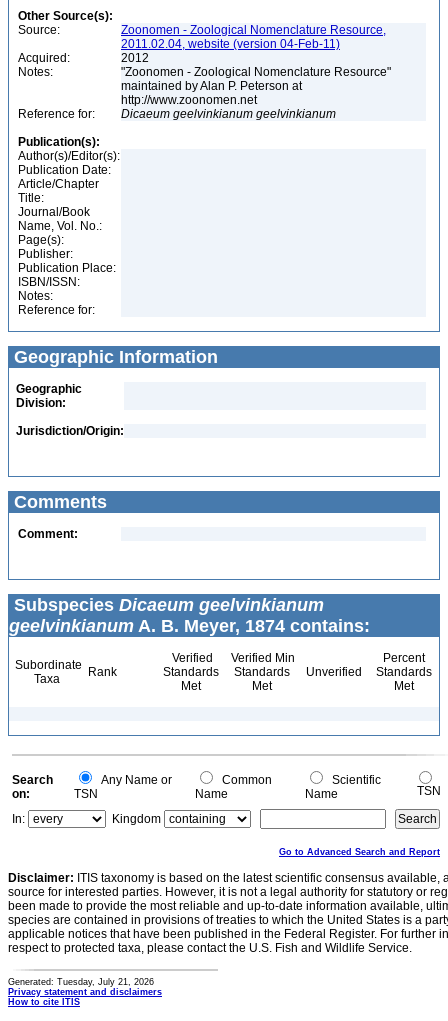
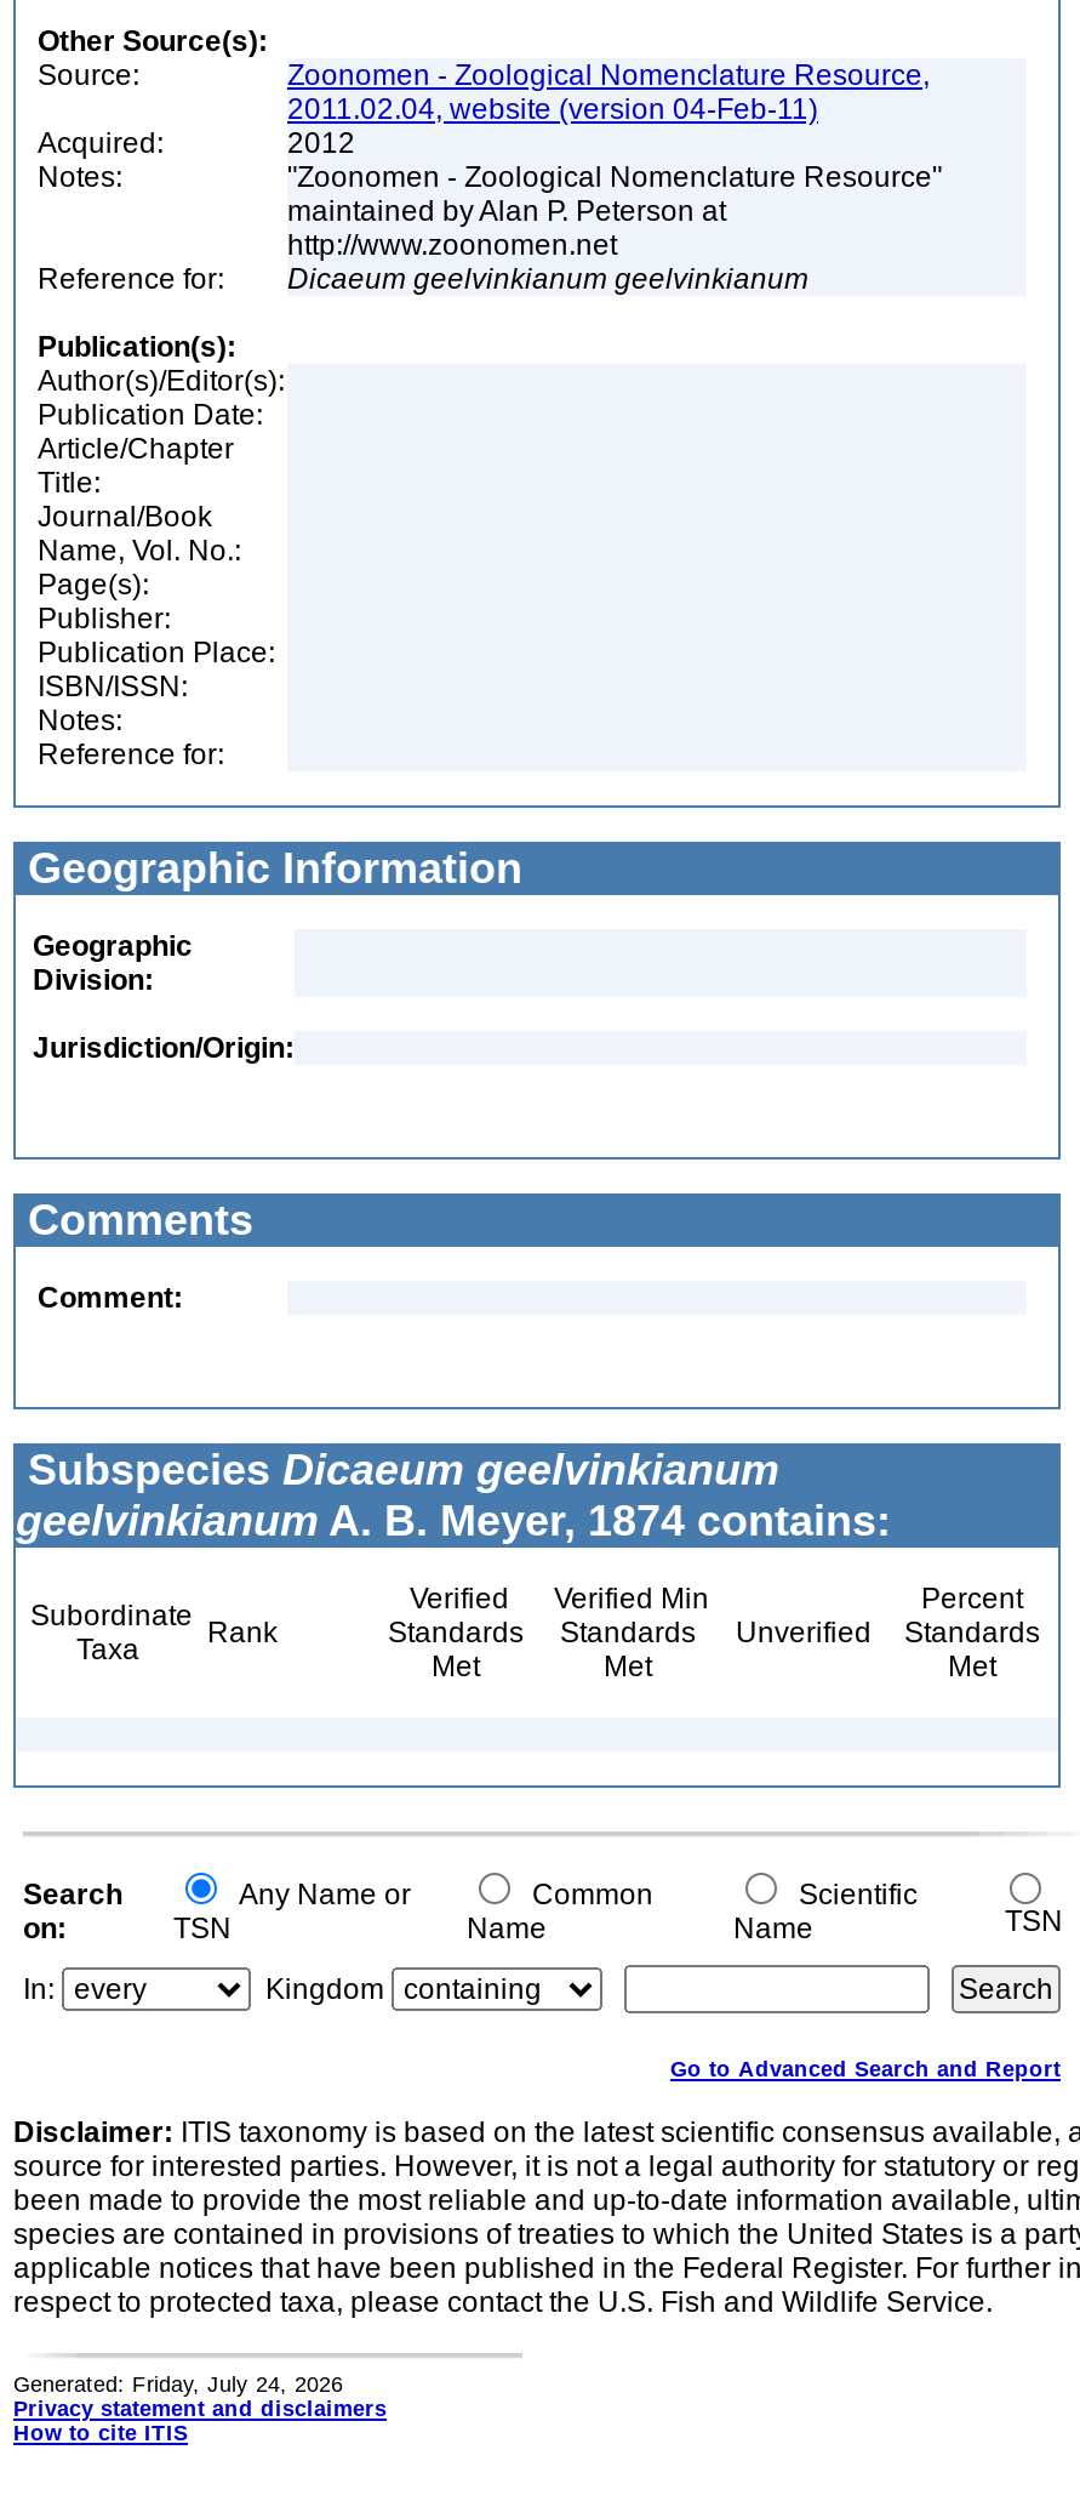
- Generated: Tuesday, July 21, 2026
+ Generated: Friday, July 24, 2026
